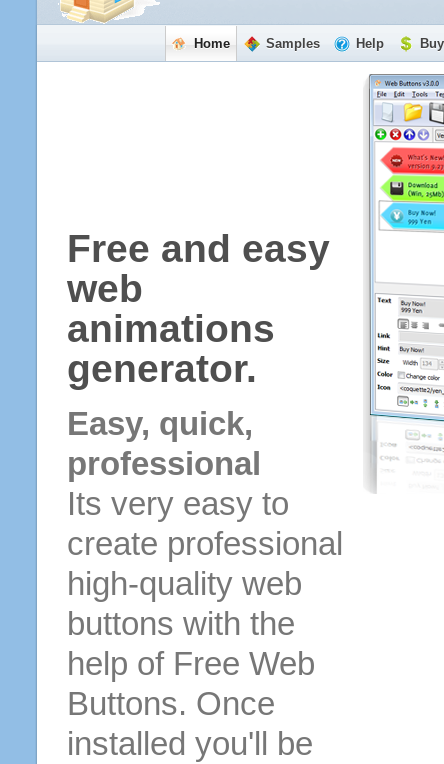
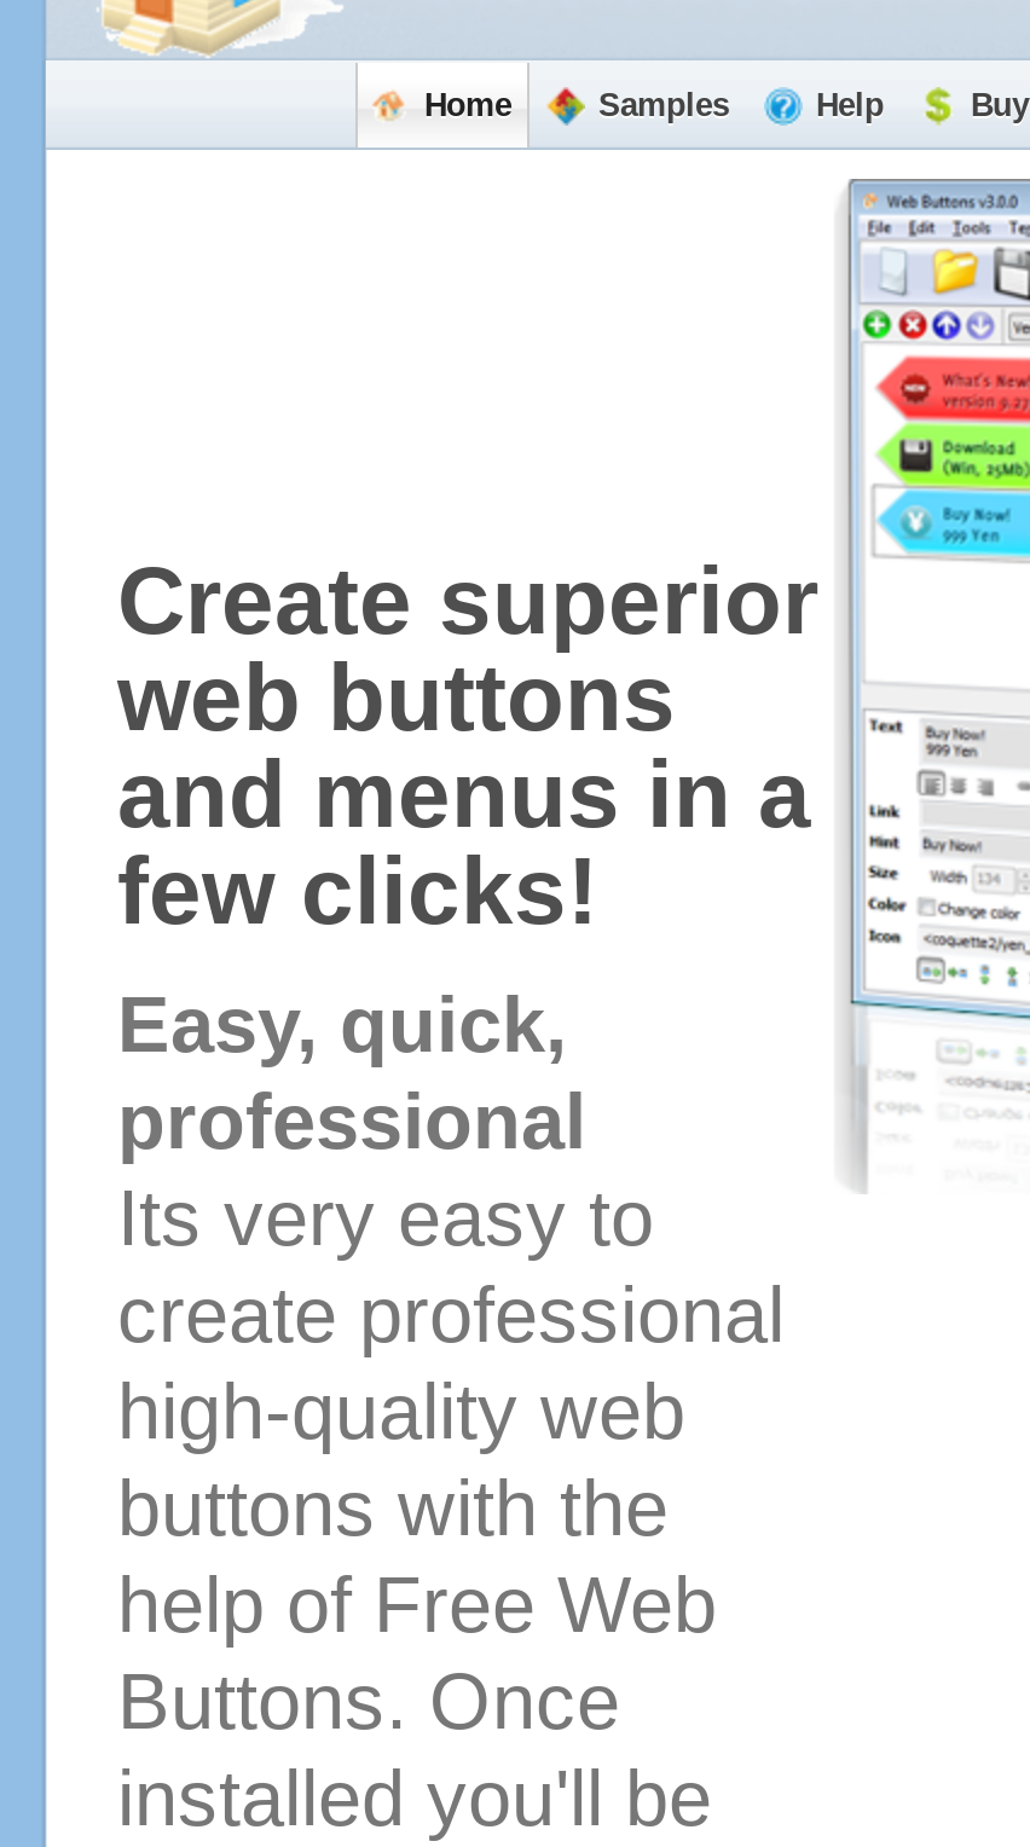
- Free and easy
- web
- animations
- generator.
+ Create superior
+ web buttons
+ and menus in a
+ few clicks!
